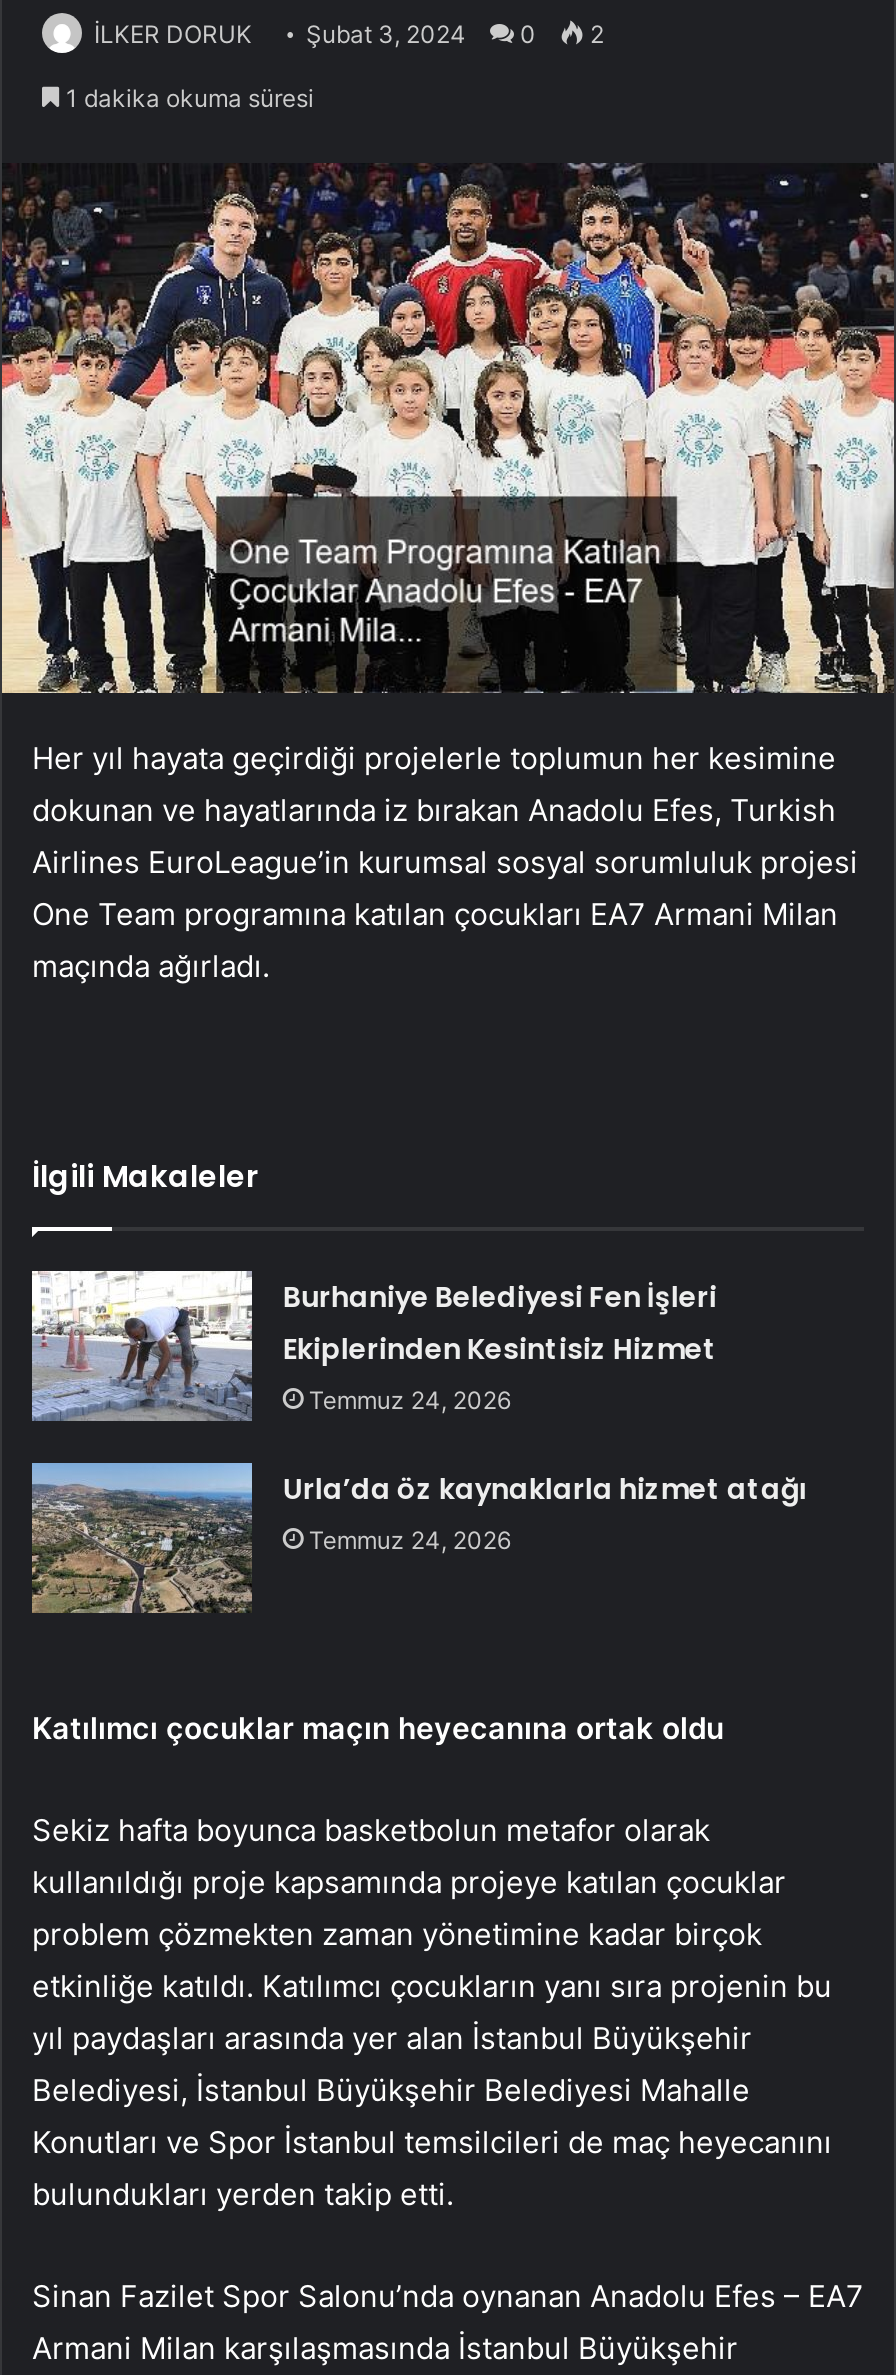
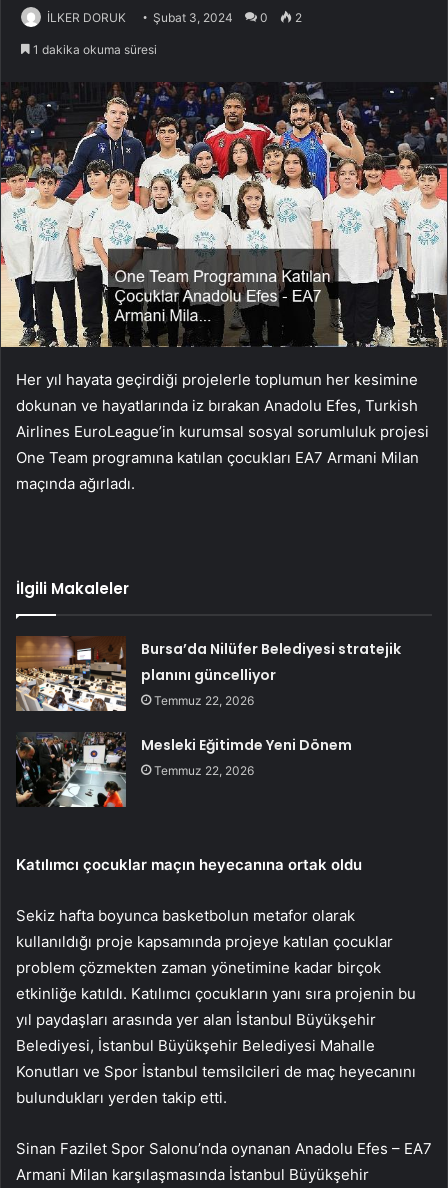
- [image]
- Burhaniye Belediyesi Fen İşleri
- Ekiplerinden Kesintisiz Hizmet
- Temmuz 24, 2026
+ [image]
+ Bursa’da Nilüfer Belediyesi stratejik
+ planını güncelliyor
+ Temmuz 22, 2026

- [image]
- Urla’da öz kaynaklarla hizmet atağı
- Temmuz 24, 2026
+ [image]
+ Mesleki Eğitimde Yeni Dönem
+ Temmuz 22, 2026
